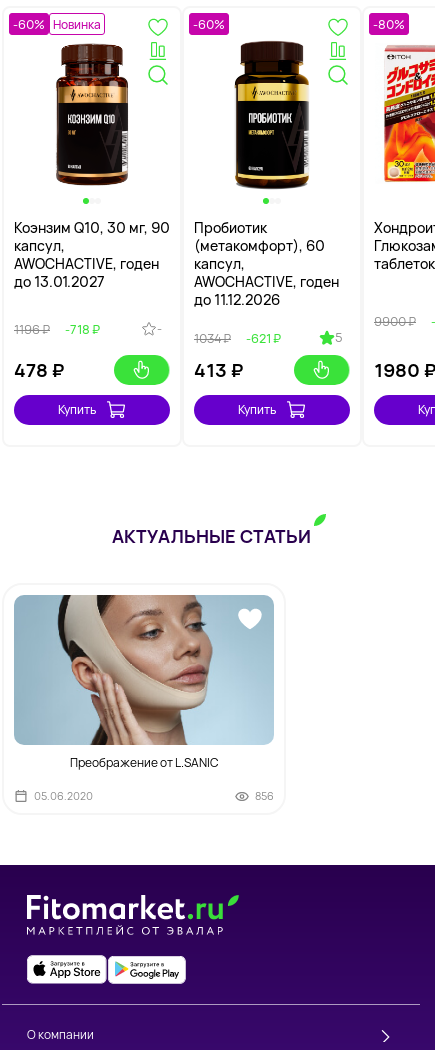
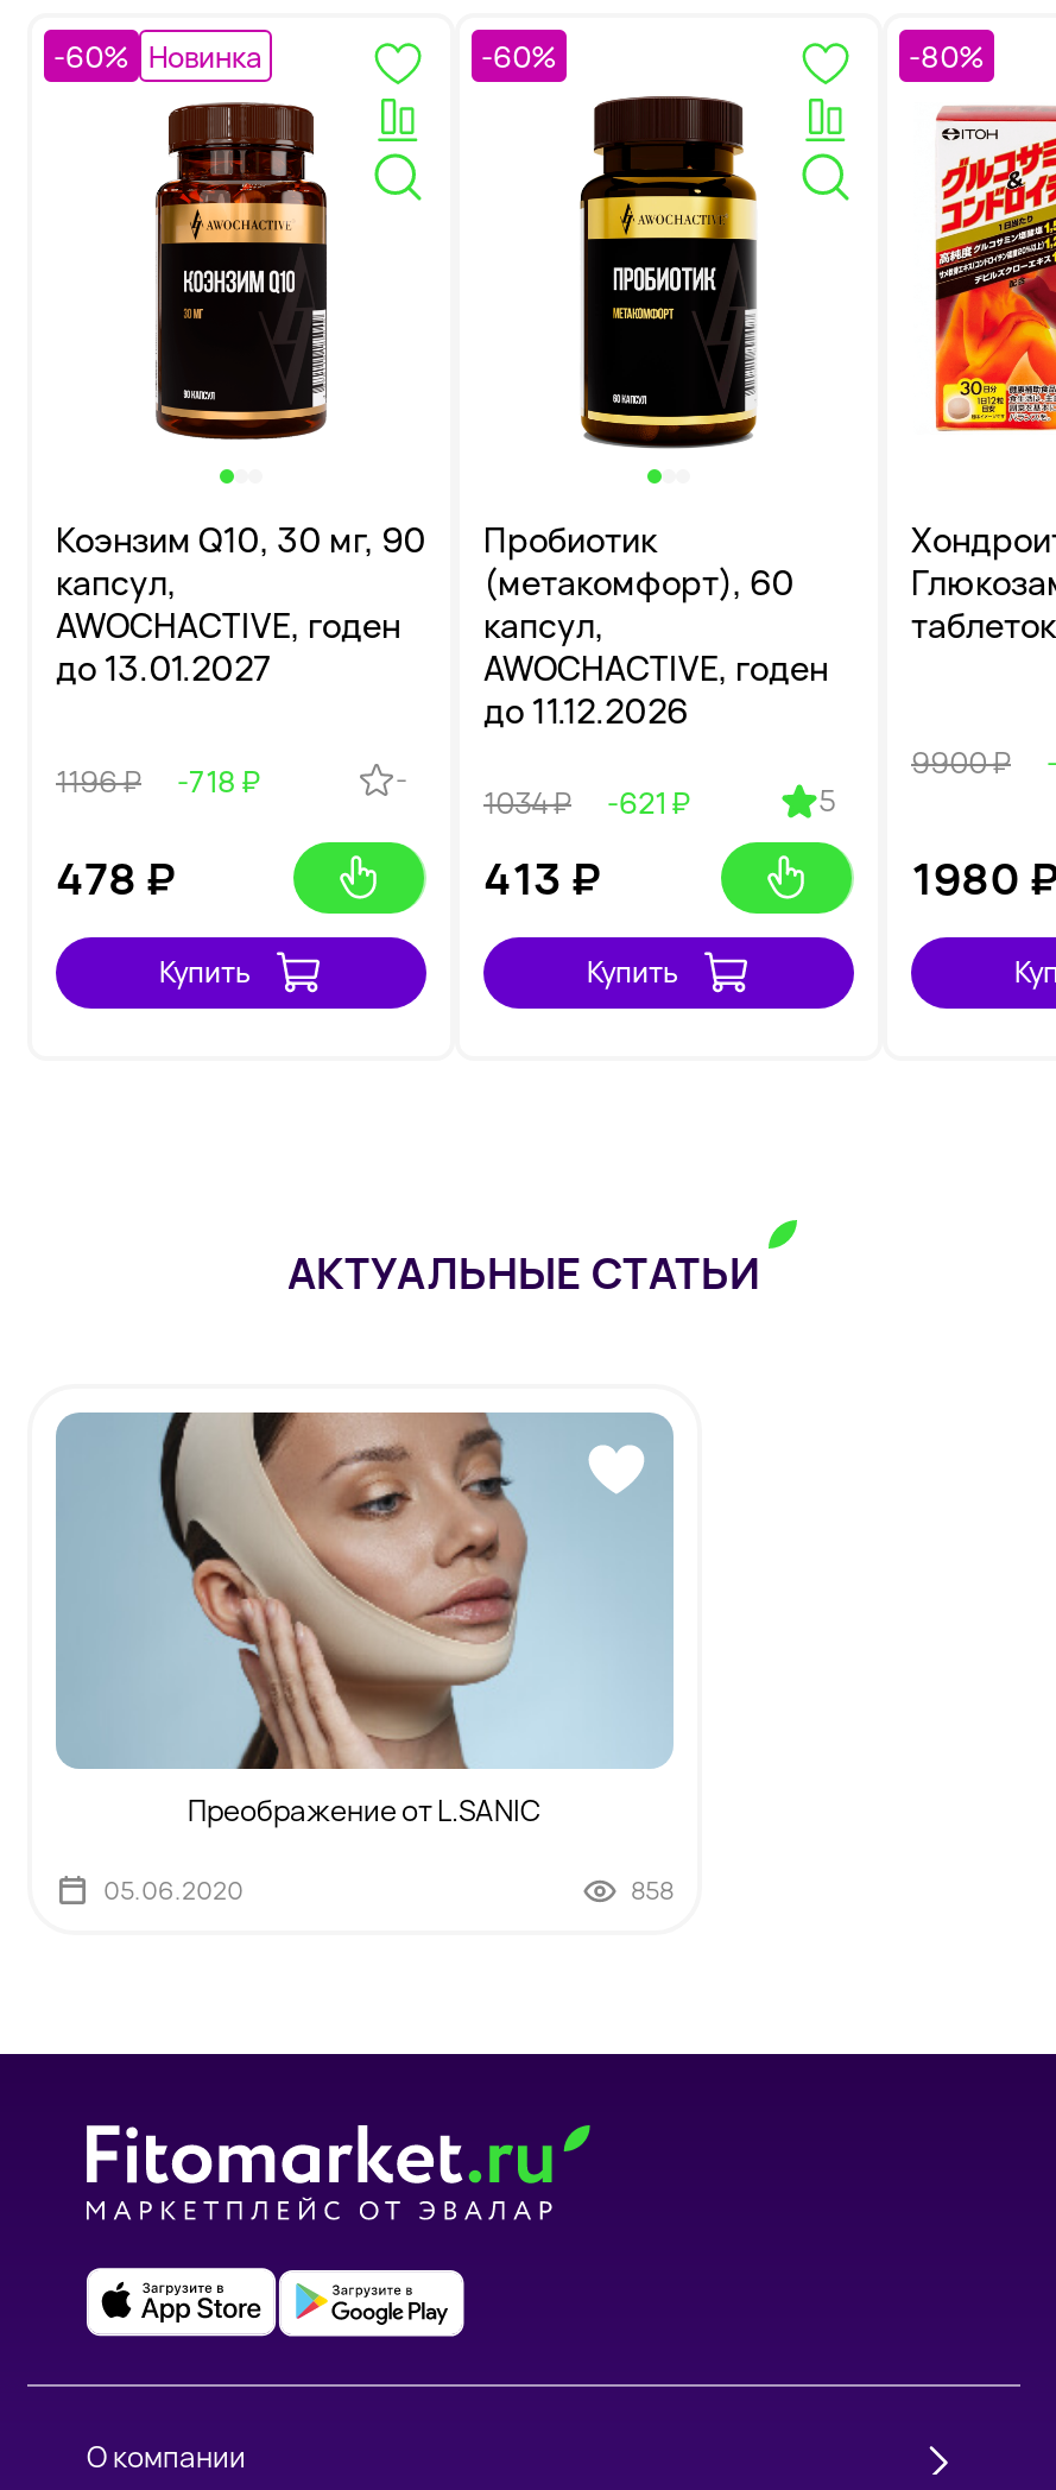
- 856
+ 858
